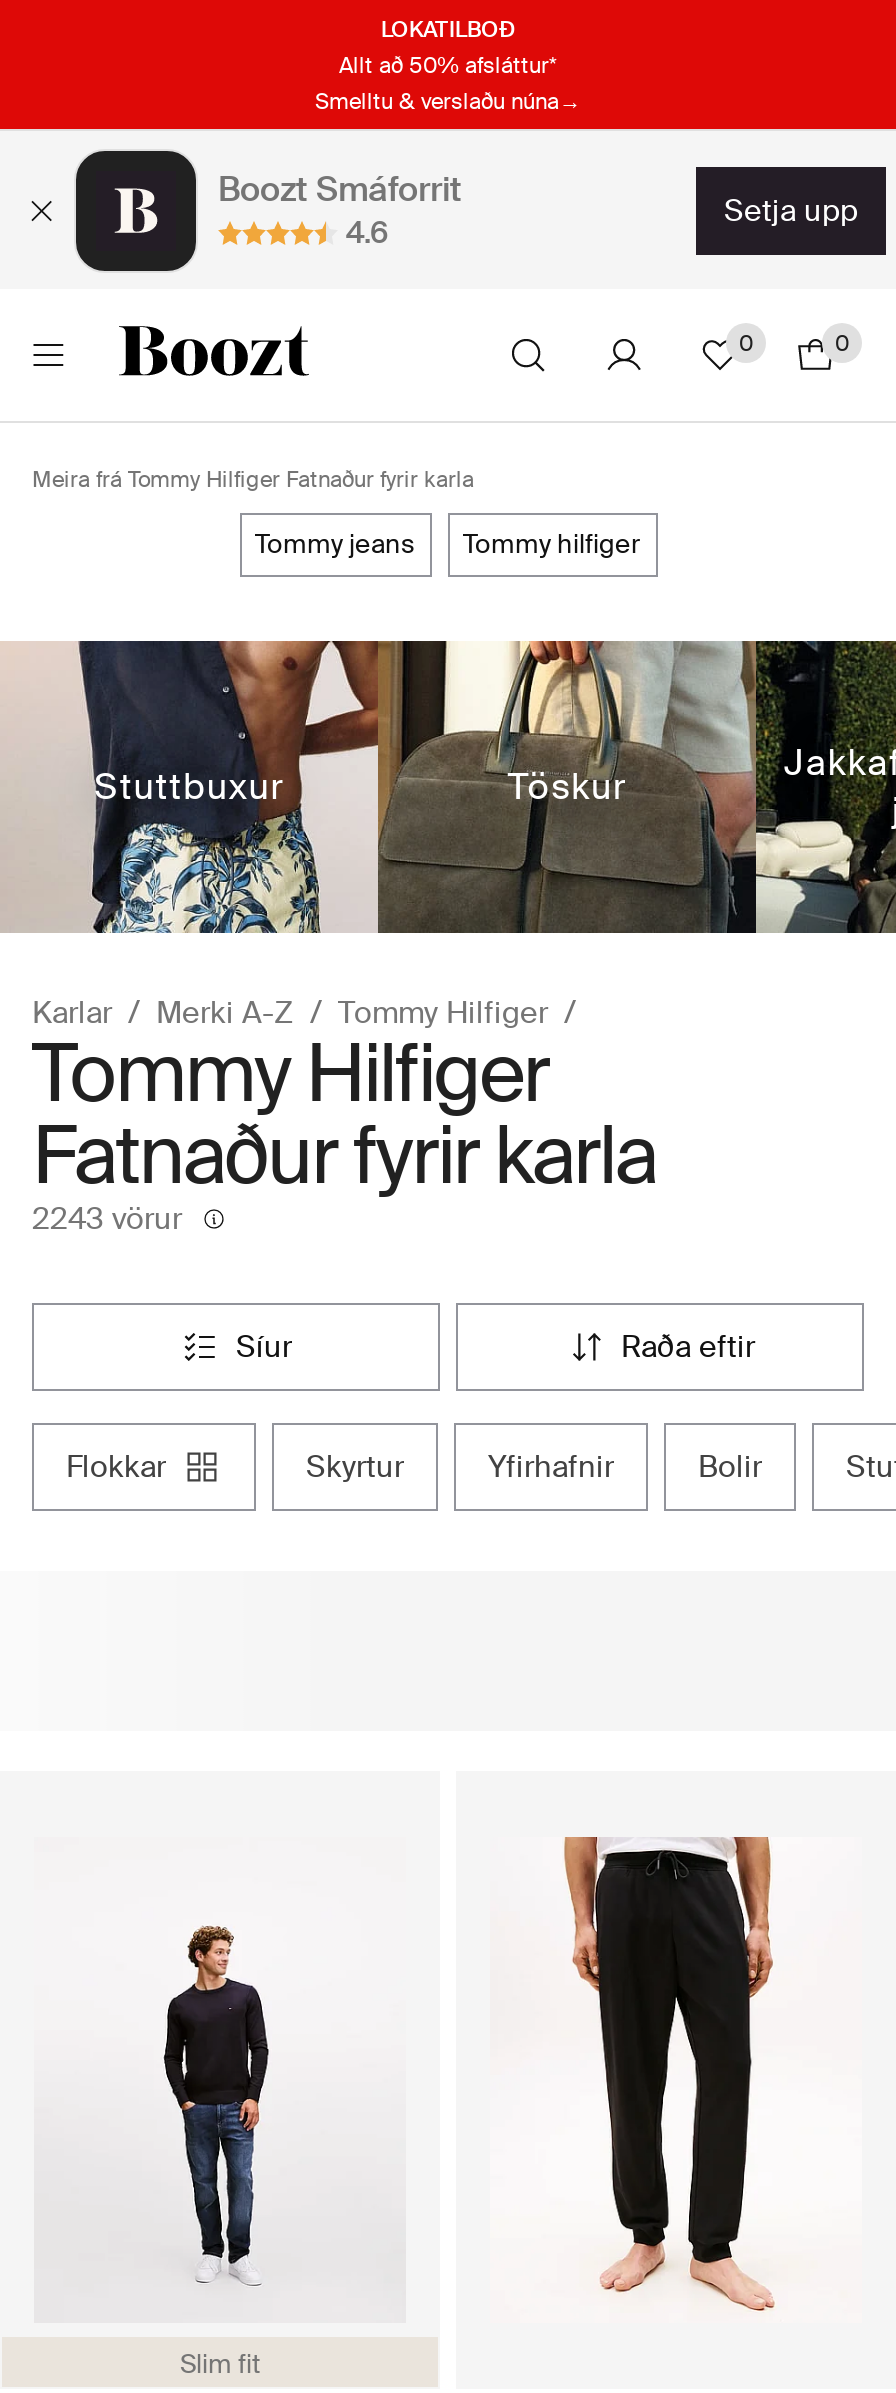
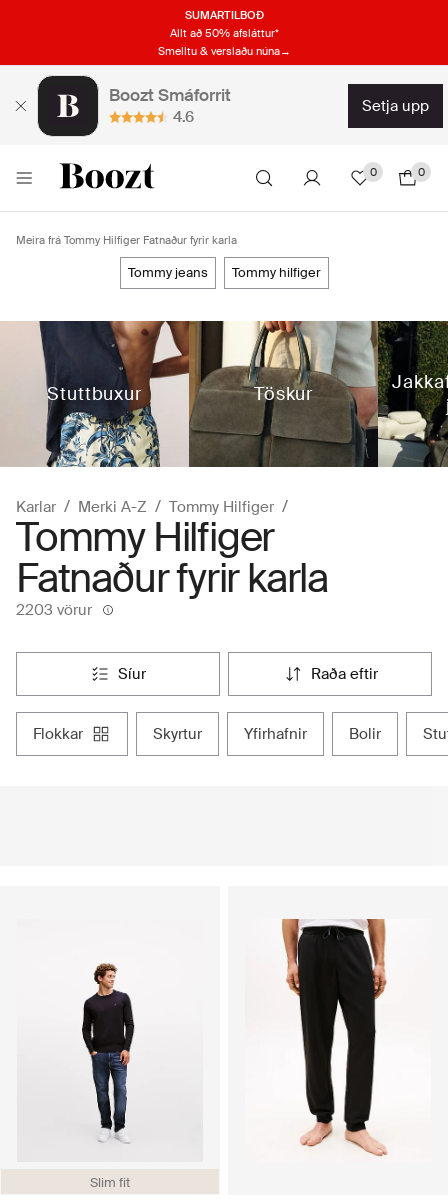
- LOKATILBOÐ
+ SUMARTILBOÐ

- 2243 vörur
+ 2203 vörur
